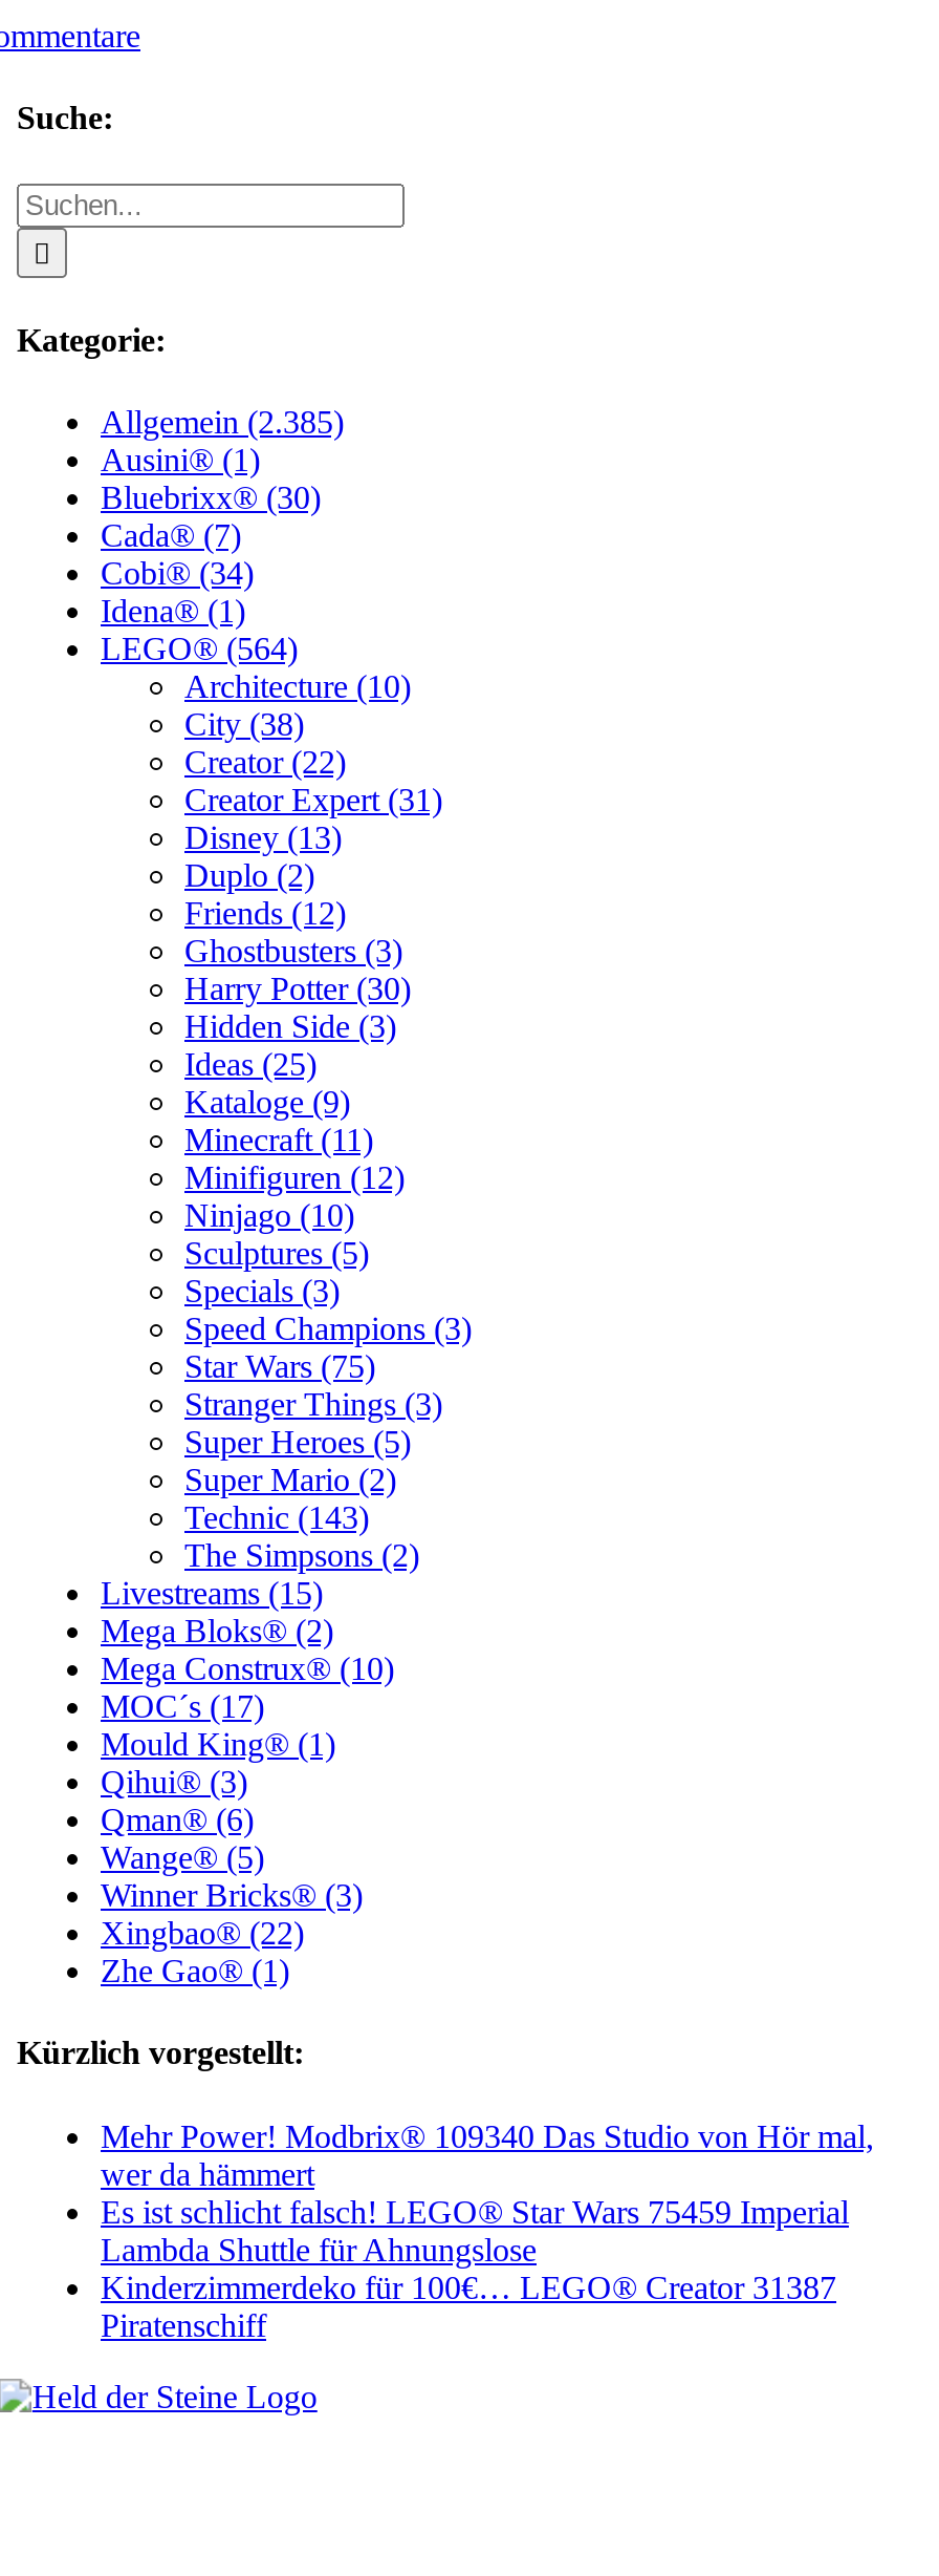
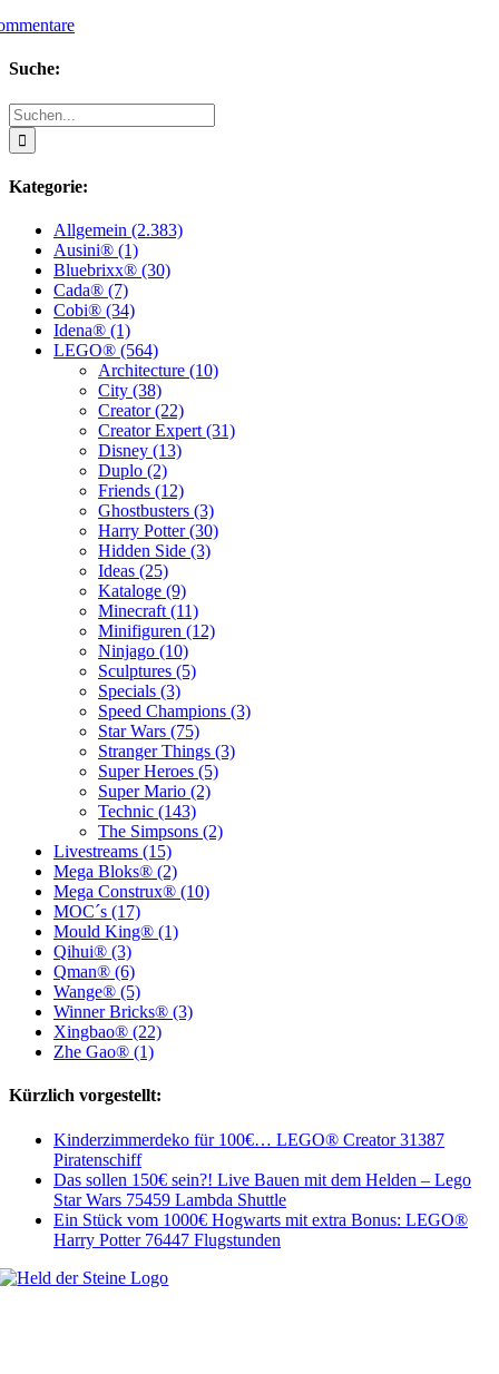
- Allgemein (2.385)
+ Allgemein (2.383)

- Mehr Power! Modbrix® 109340 Das Studio von Hör mal,
- wer da hämmert
- Es ist schlicht falsch! LEGO® Star Wars 75459 Imperial
- Lambda Shuttle für Ahnungslose

moved up: Kinderzimmerdeko für 100€… LEGO® Creator 31387 | Piratenschiff

+ Das sollen 150€ sein?! Live Bauen mit dem Helden – Lego
+ Star Wars 75459 Lambda Shuttle
+ Ein Stück vom 1000€ Hogwarts mit extra Bonus: LEGO®
+ Harry Potter 76447 Flugstunden
